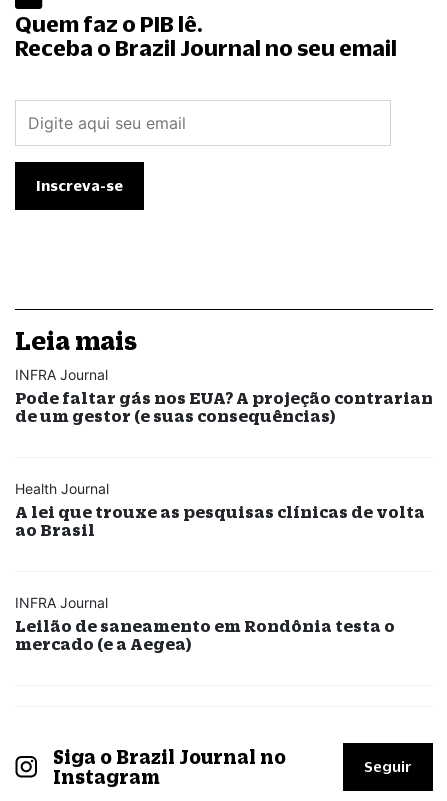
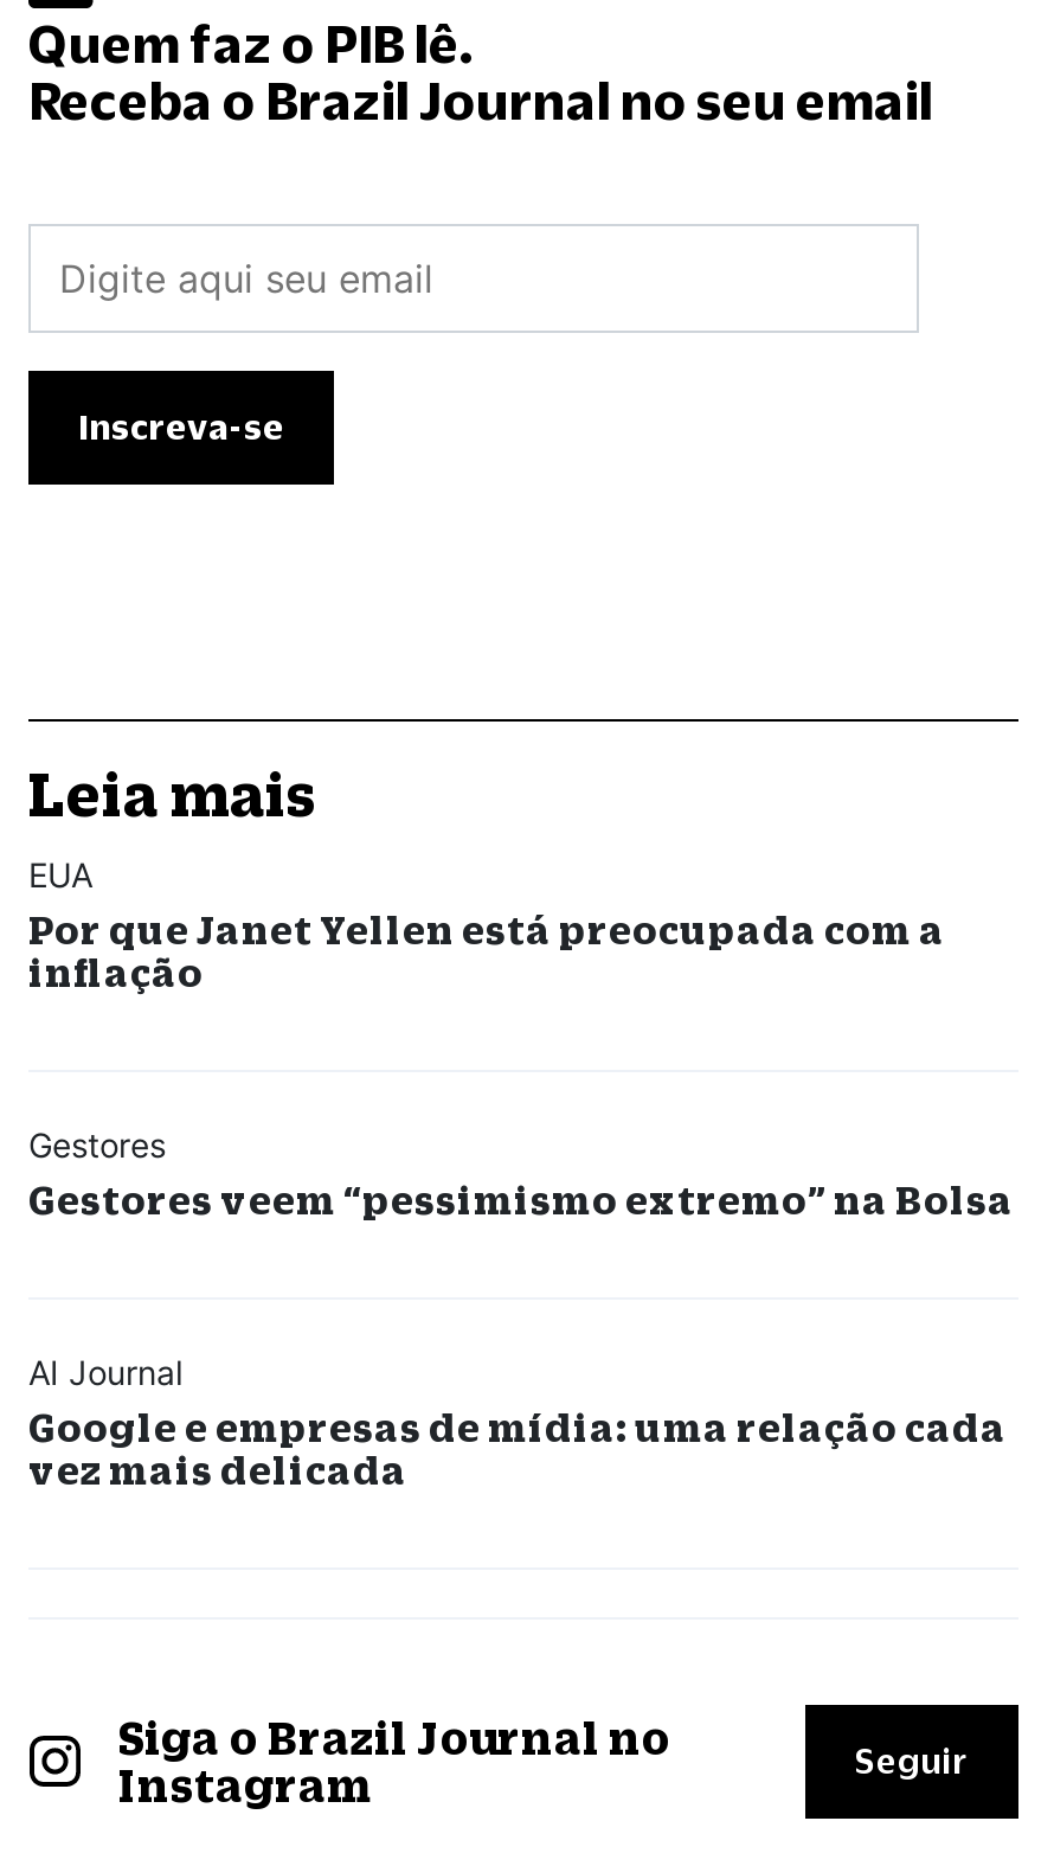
- INFRA Journal
- Pode faltar gás nos EUA? A projeção contrarian
- de um gestor (e suas consequências)
+ EUA
+ Por que Janet Yellen está preocupada com a
+ inflação

- Health Journal
- A lei que trouxe as pesquisas clínicas de volta
- ao Brasil
+ Gestores
+ Gestores veem “pessimismo extremo” na Bolsa

- INFRA Journal
- Leilão de saneamento em Rondônia testa o
- mercado (e a Aegea)
+ AI Journal
+ Google e empresas de mídia: uma relação cada
+ vez mais delicada
